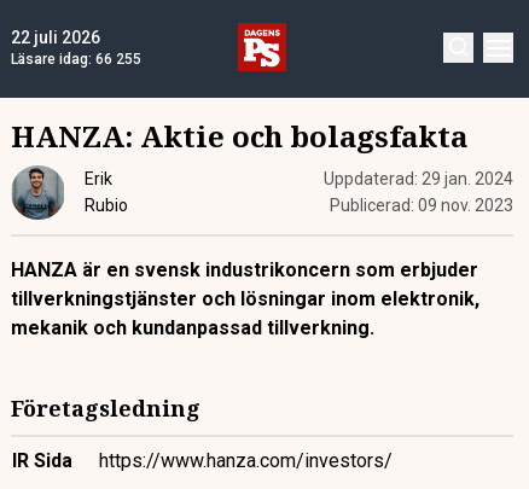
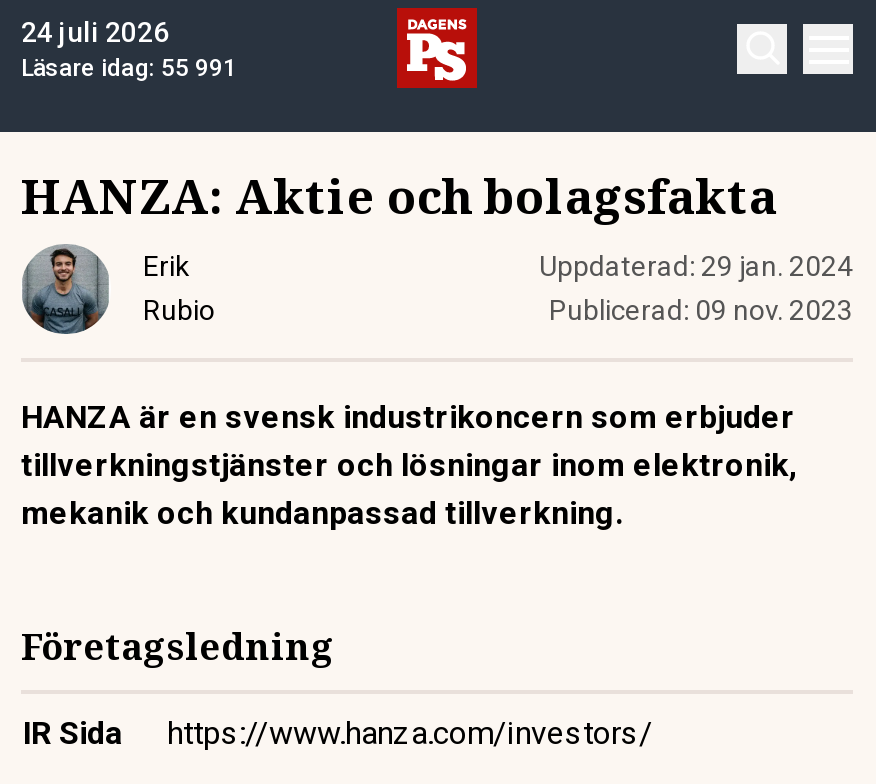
- 22 juli 2026
+ 24 juli 2026

- Läsare idag: 66 255
+ Läsare idag: 55 991
